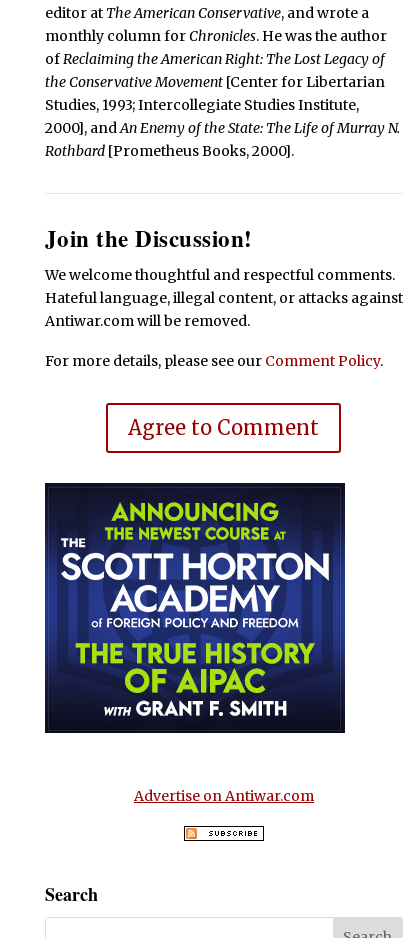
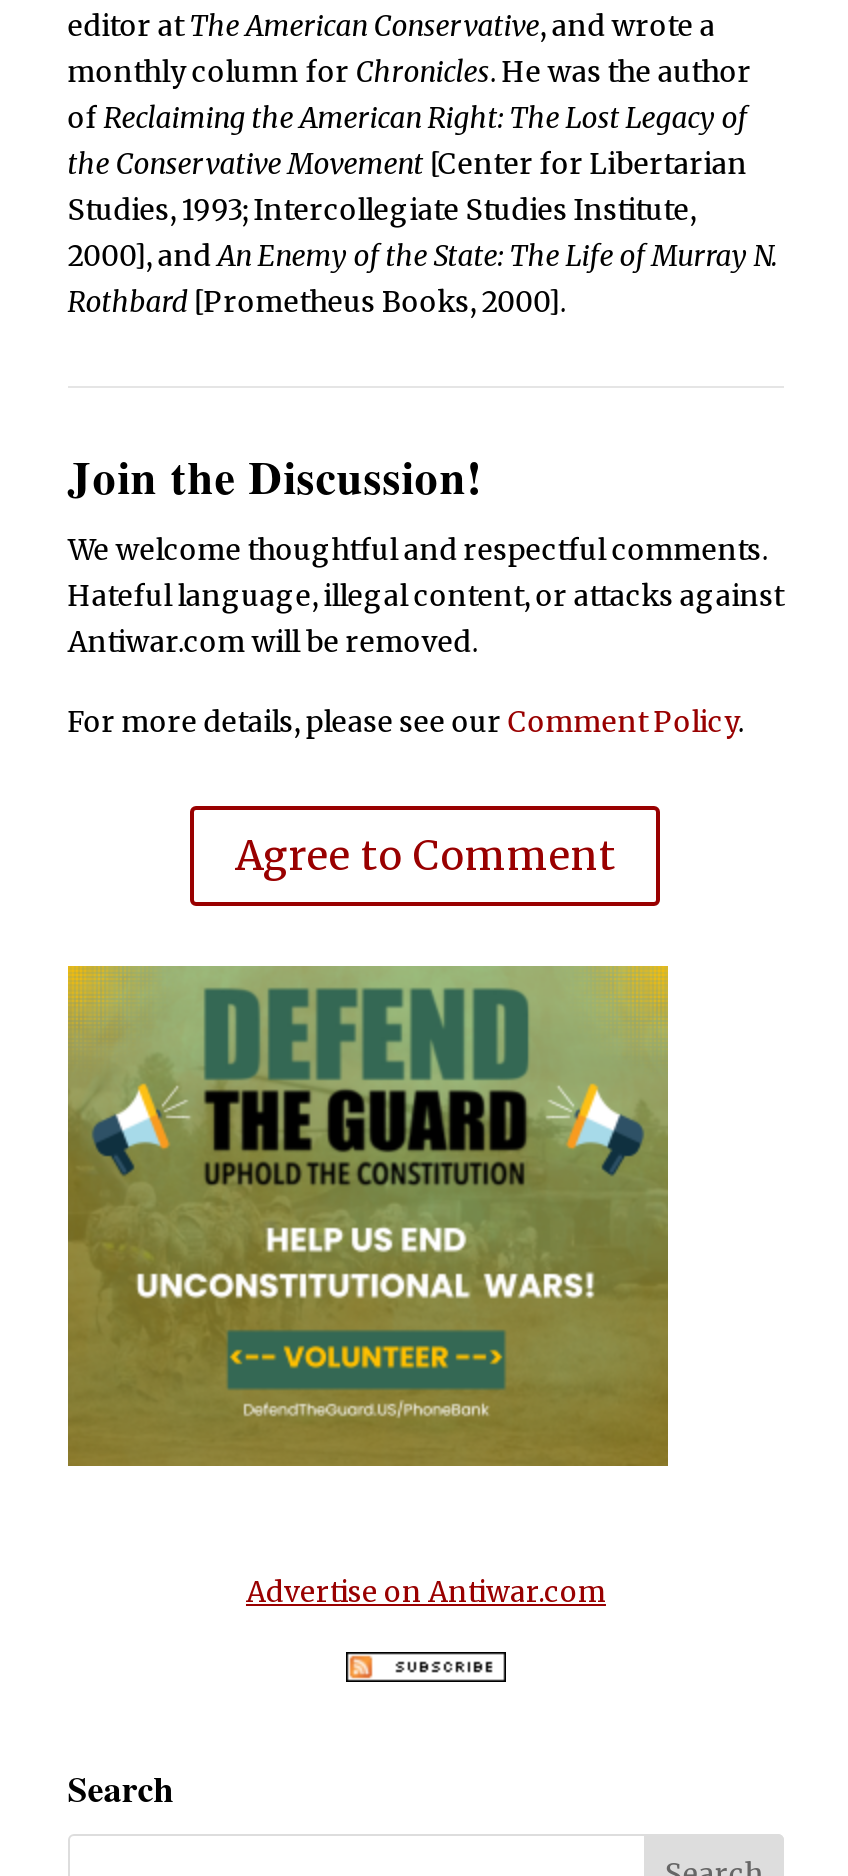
- [image]
+ [image]
